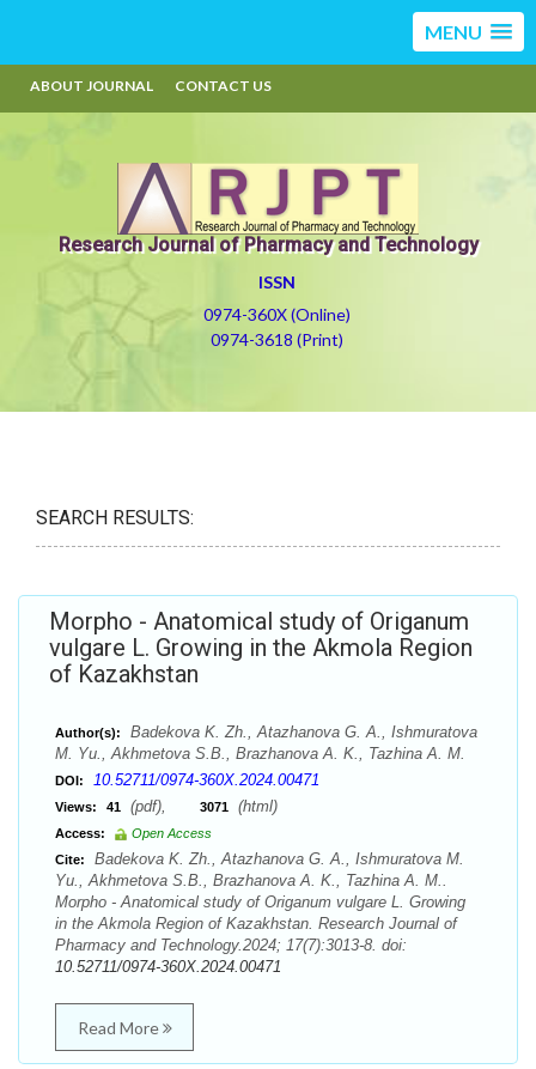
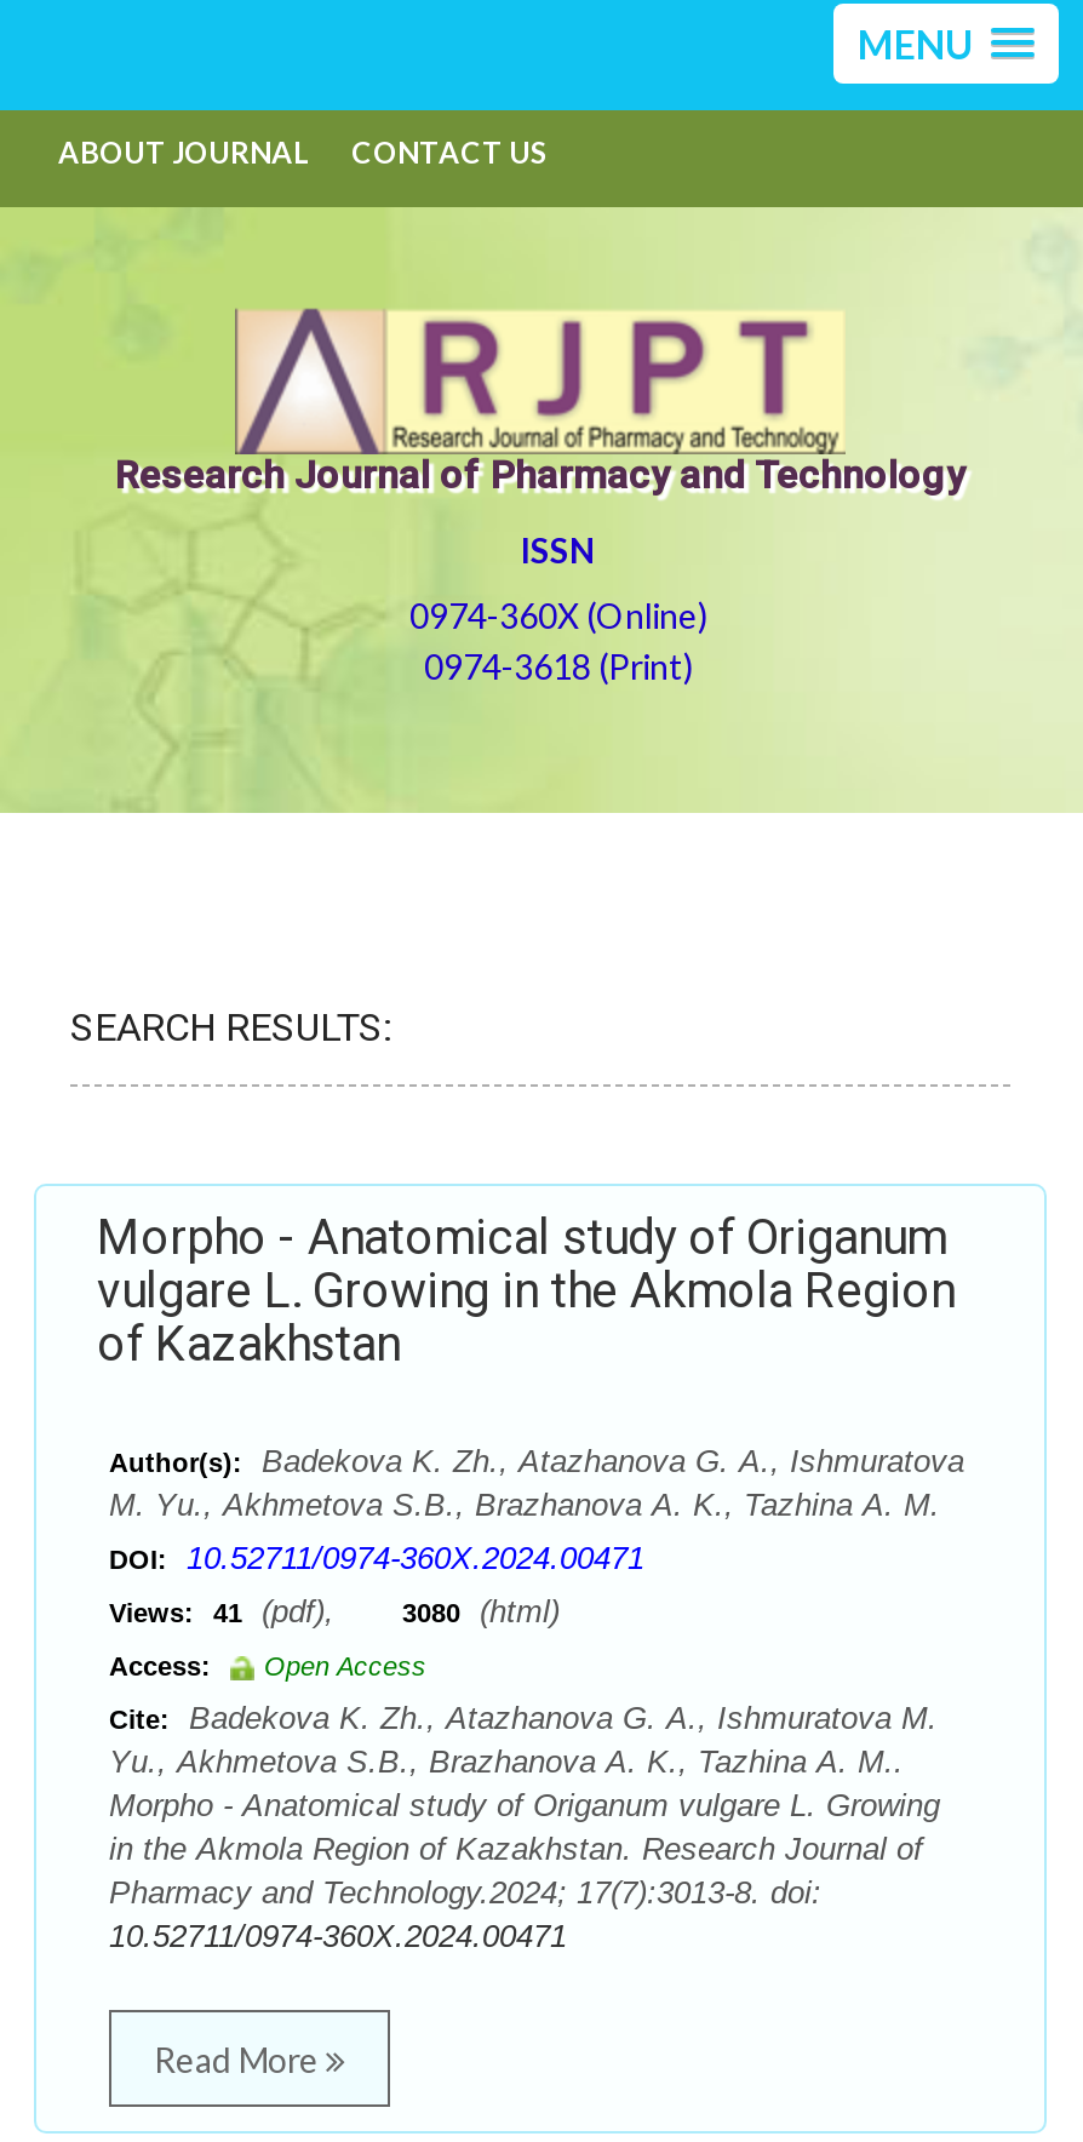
- Views: 41 (pdf), 3071 (html)
+ Views: 41 (pdf), 3080 (html)
